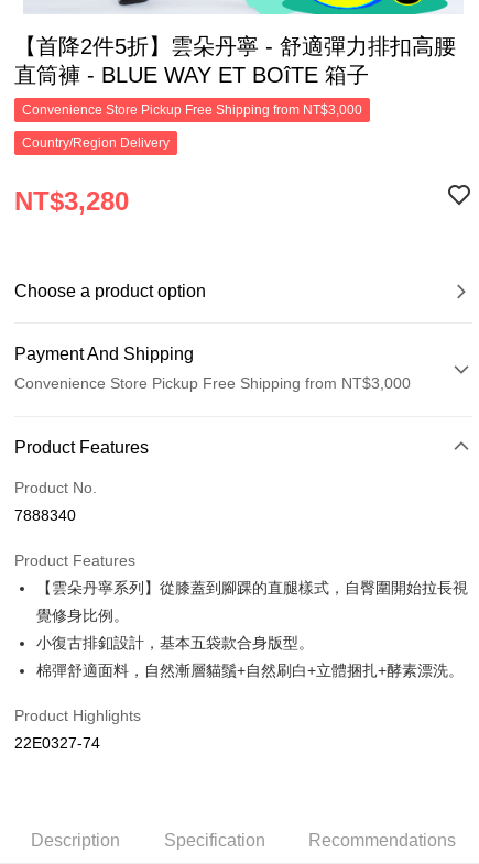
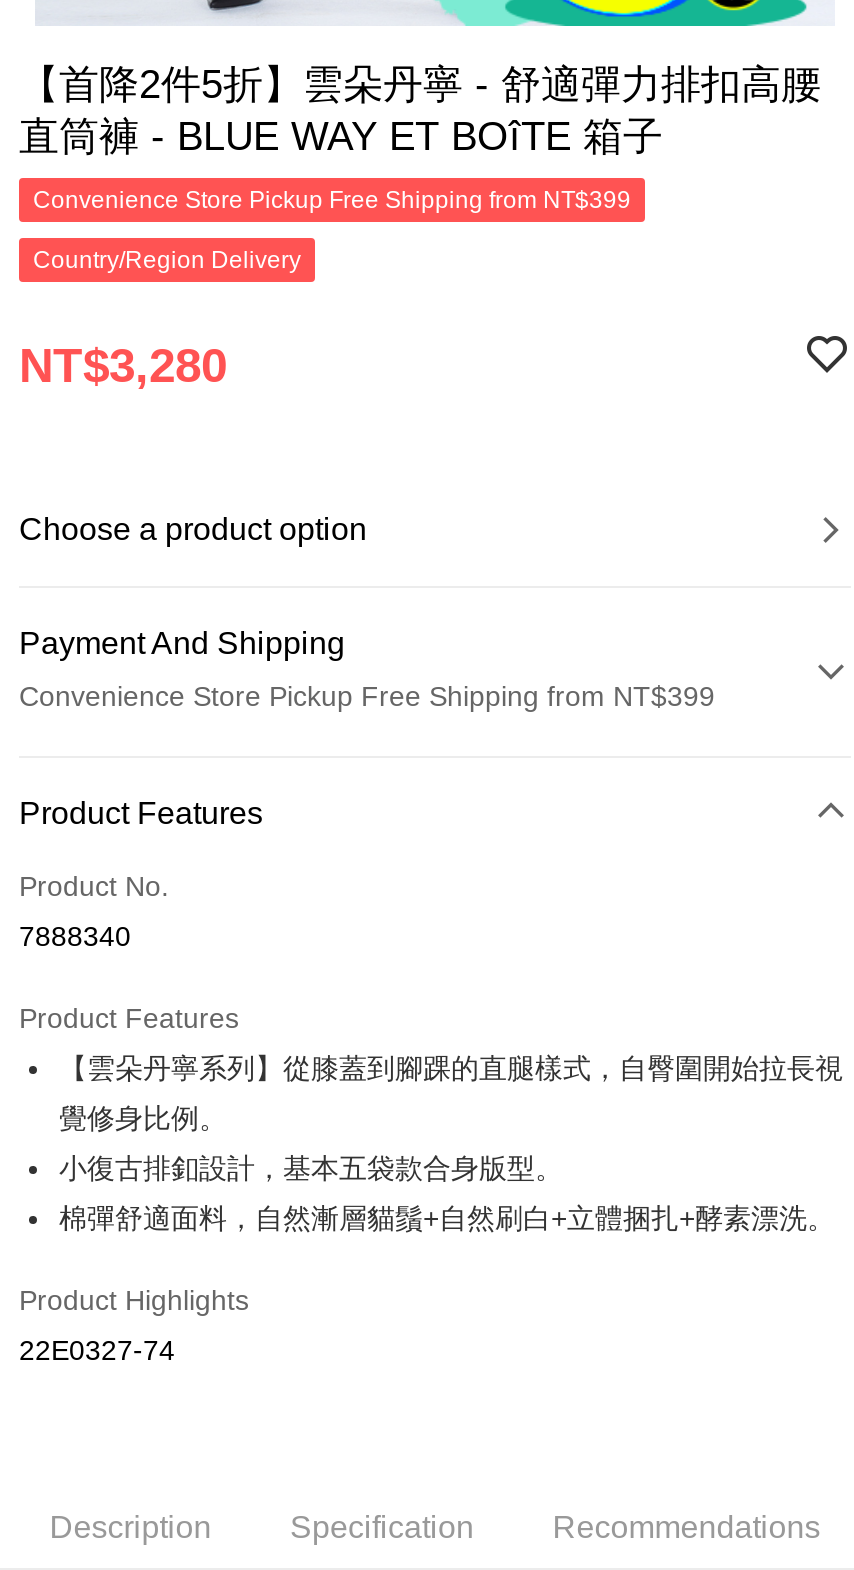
- Convenience Store Pickup Free Shipping from NT$3,000
+ Convenience Store Pickup Free Shipping from NT$399

- Convenience Store Pickup Free Shipping from NT$3,000
+ Convenience Store Pickup Free Shipping from NT$399
